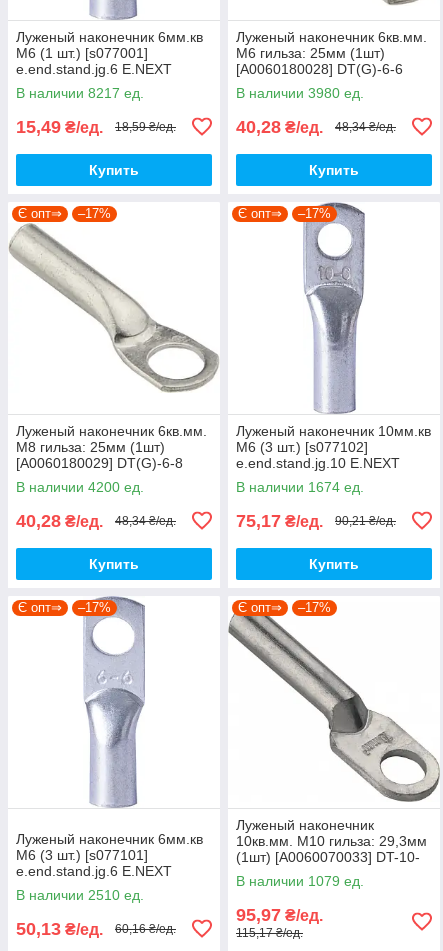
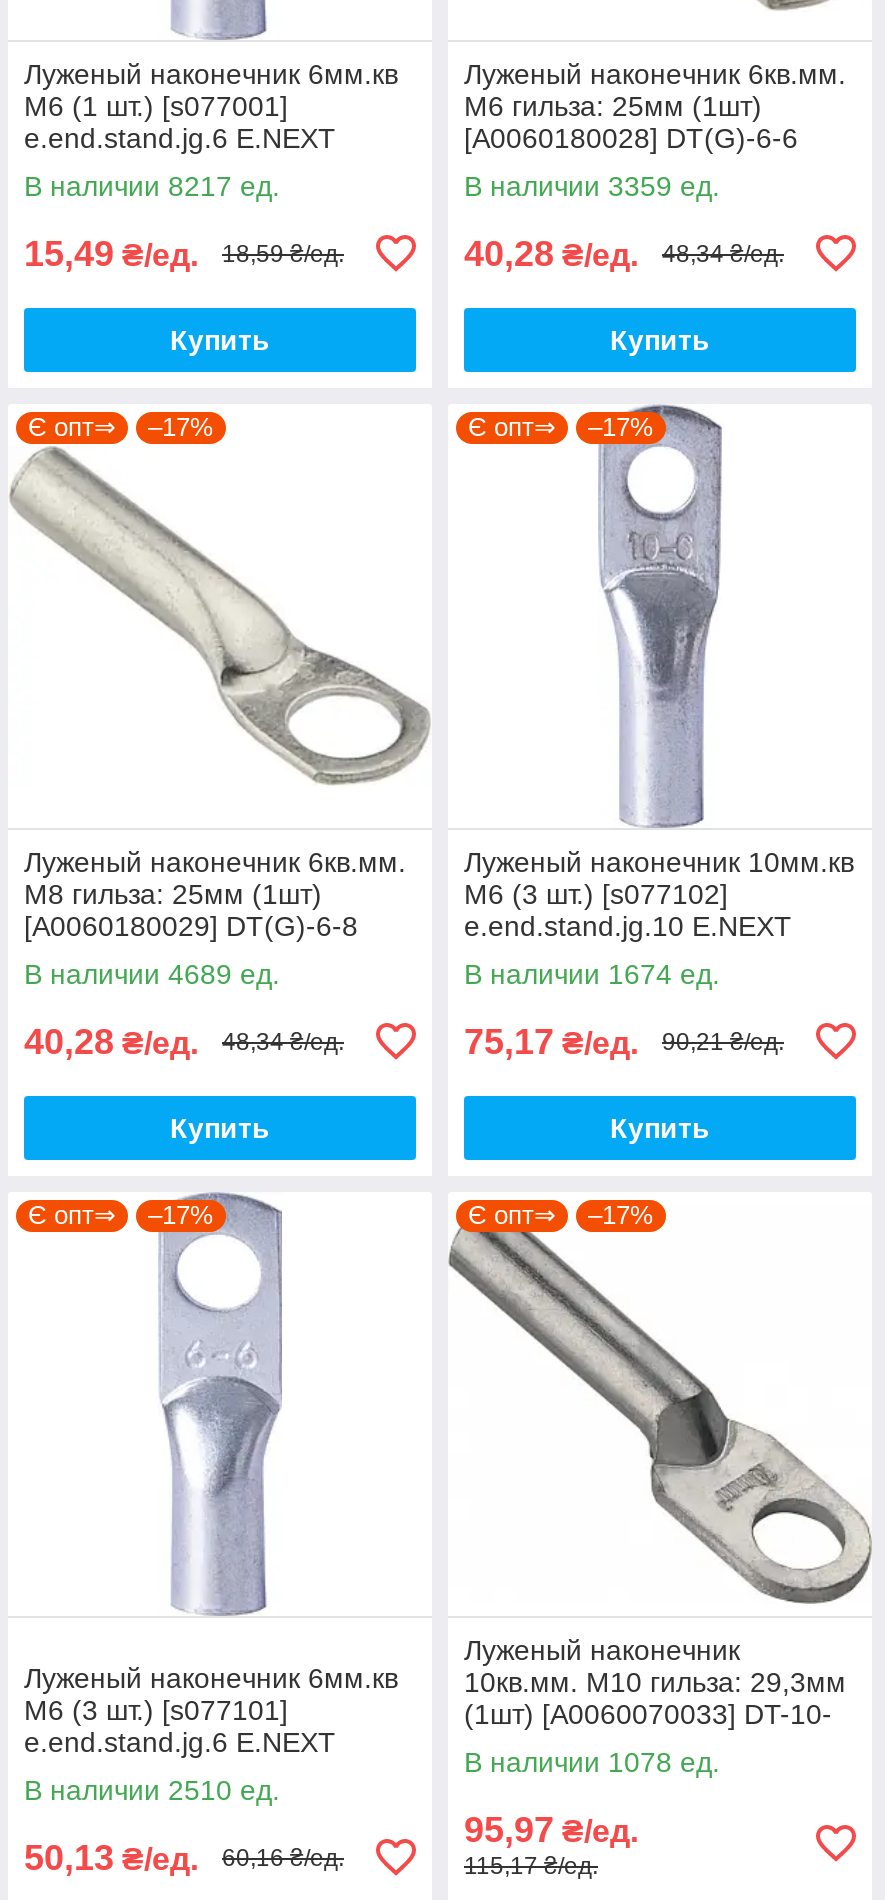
- В наличии 3980 ед.
+ В наличии 3359 ед.

- В наличии 4200 ед.
+ В наличии 4689 ед.

- В наличии 1079 ед.
+ В наличии 1078 ед.
